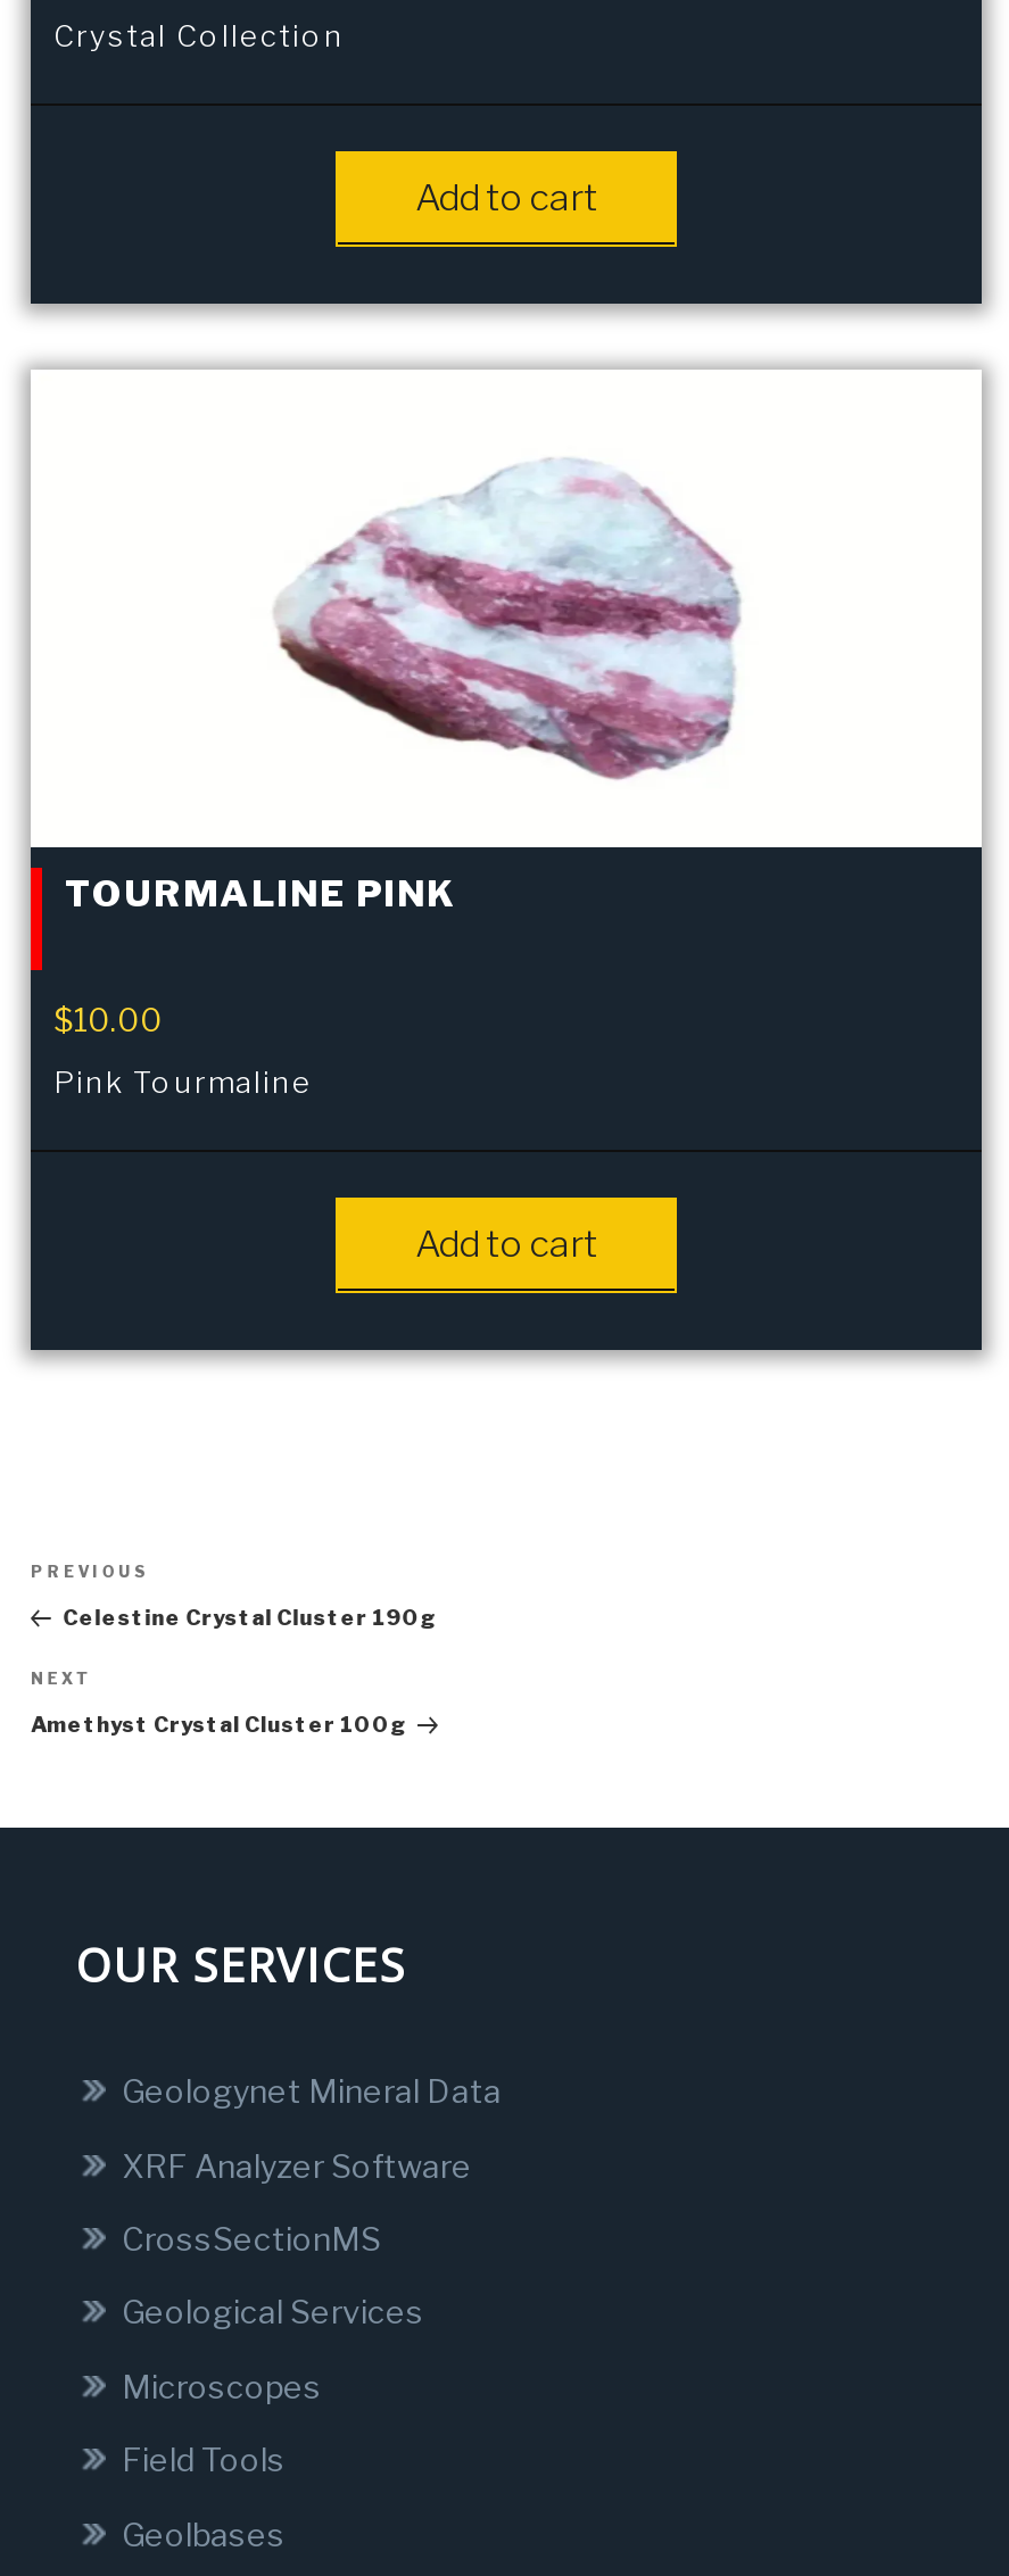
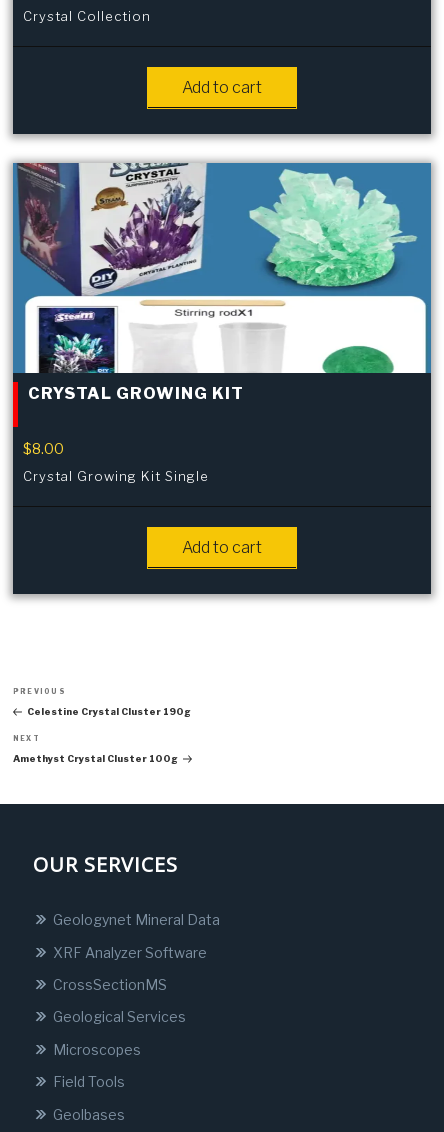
- [image]
- TOURMALINE PINK
+ [image]
+ CRYSTAL GROWING KIT

- $10.00
+ $8.00

- Pink Tourmaline
+ Crystal Growing Kit Single
